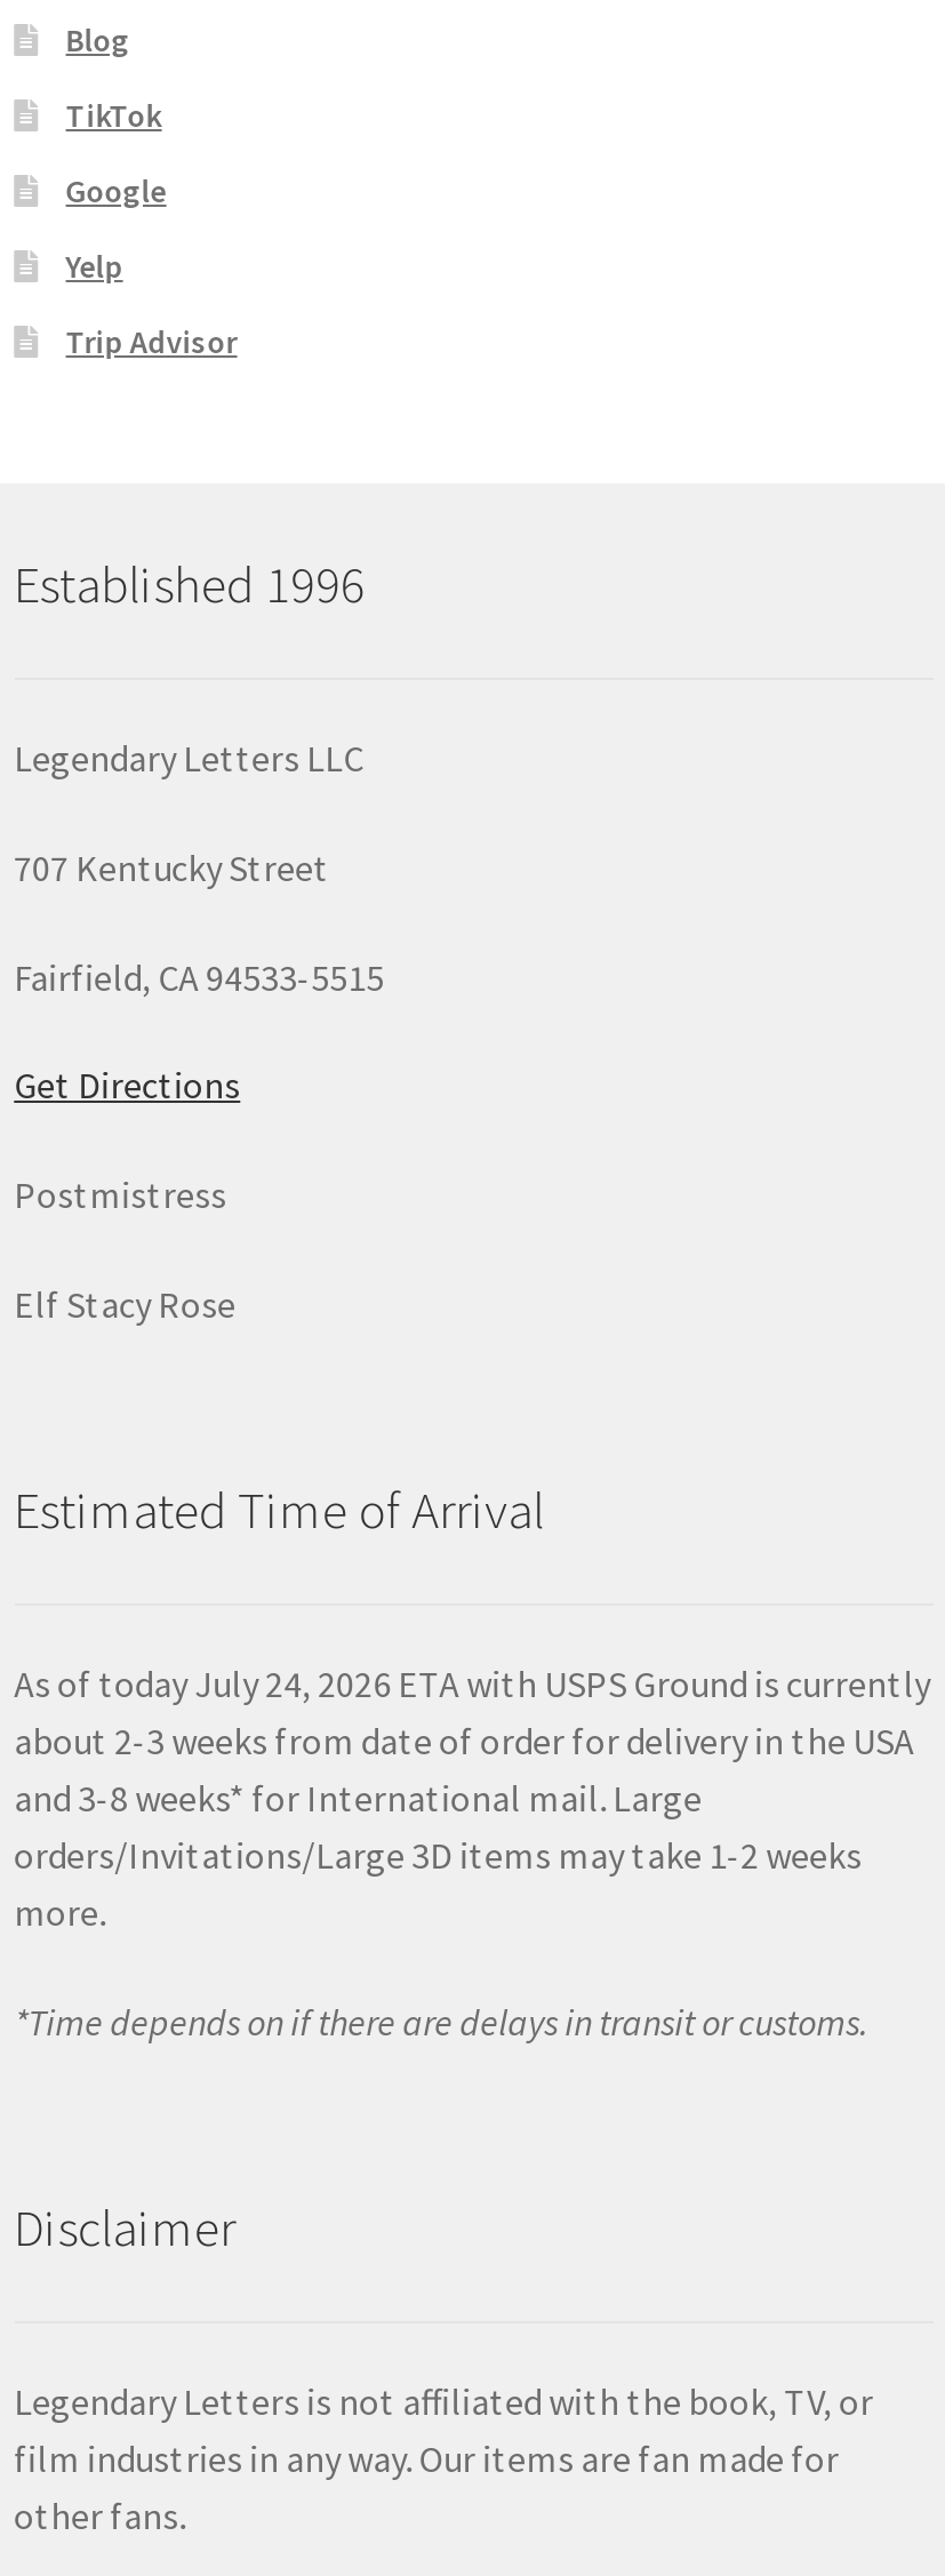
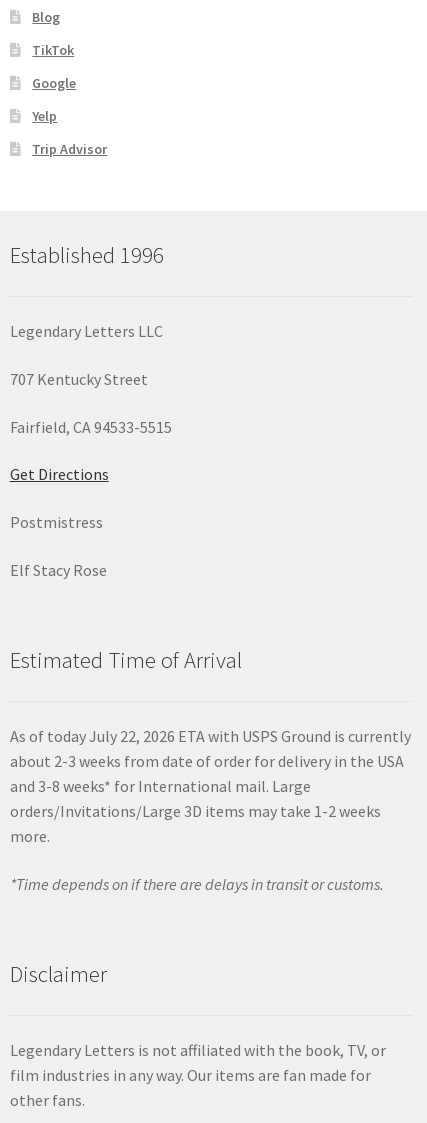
- As of today July 24, 2026 ETA with USPS Ground is currently
+ As of today July 22, 2026 ETA with USPS Ground is currently
